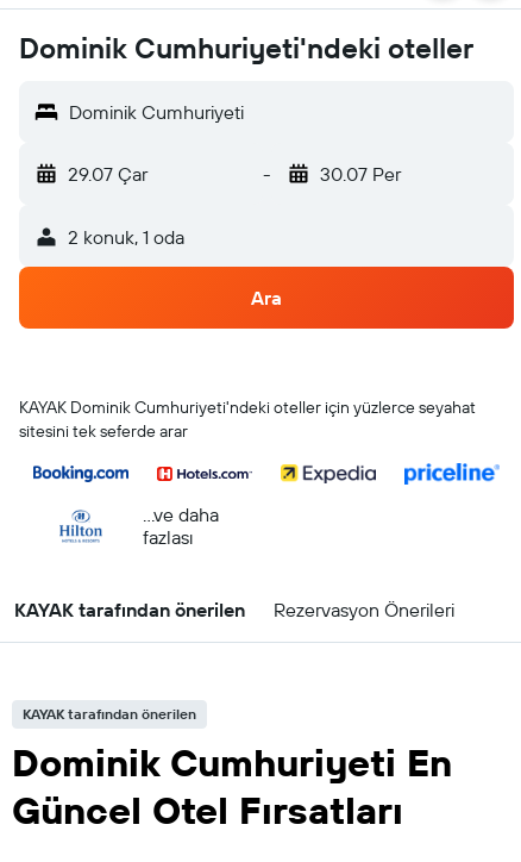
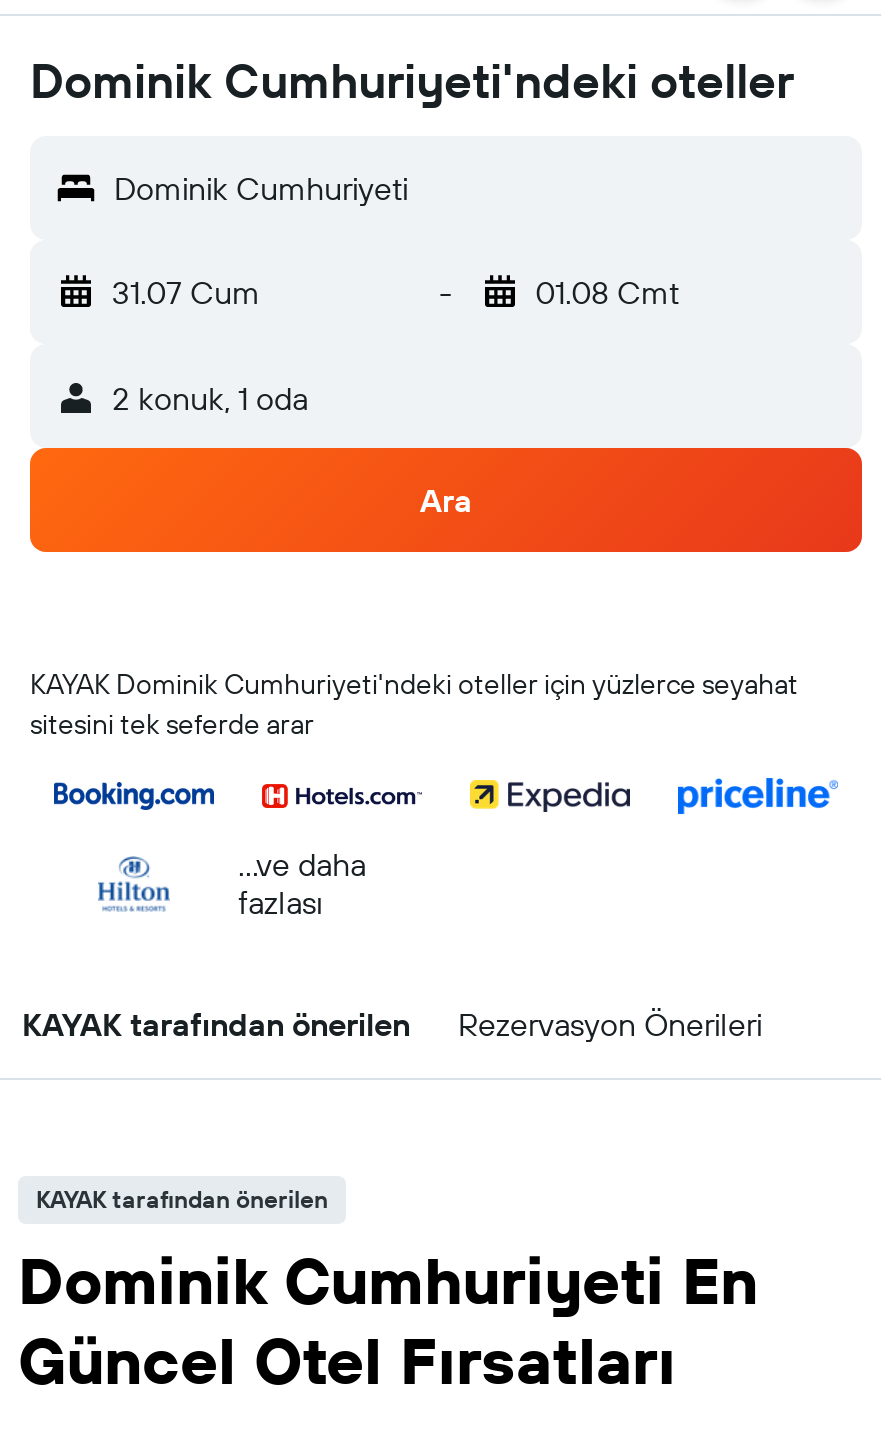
- 29.07 Çar
+ 31.07 Cum

- 30.07 Per
+ 01.08 Cmt
